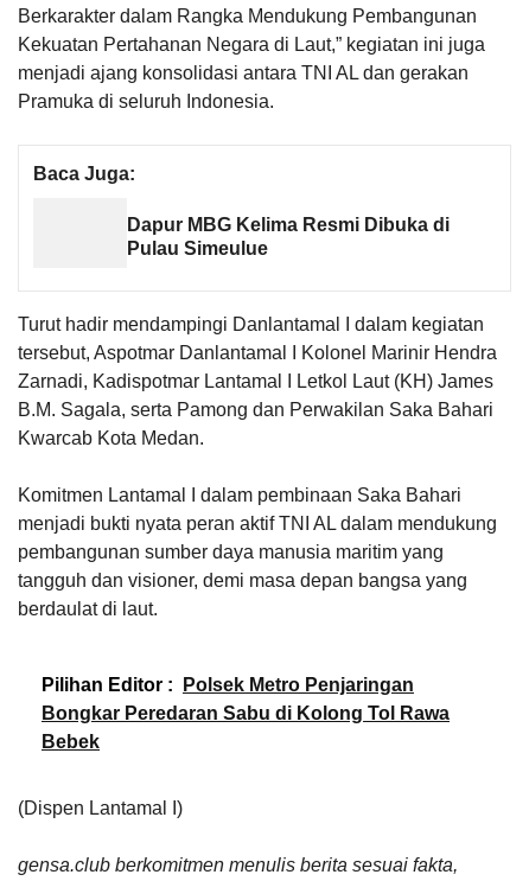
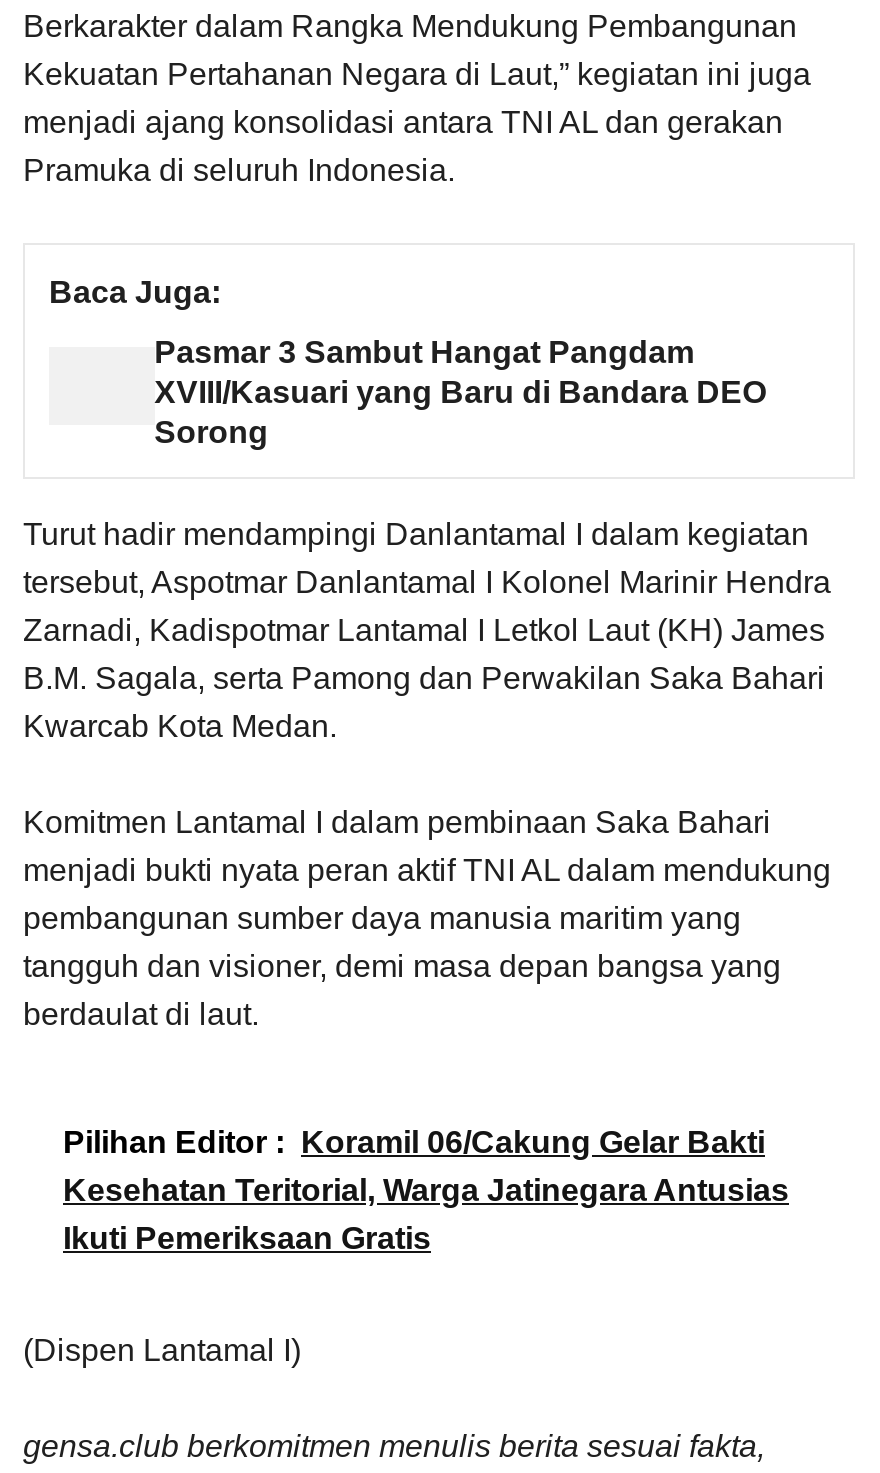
- Dapur MBG Kelima Resmi Dibuka di
- Pulau Simeulue
+ Pasmar 3 Sambut Hangat Pangdam
+ XVIII/Kasuari yang Baru di Bandara DEO
+ Sorong

- Pilihan Editor : Polsek Metro Penjaringan
- Bongkar Peredaran Sabu di Kolong Tol Rawa
- Bebek
+ Pilihan Editor : Koramil 06/Cakung Gelar Bakti
+ Kesehatan Teritorial, Warga Jatinegara Antusias
+ Ikuti Pemeriksaan Gratis
